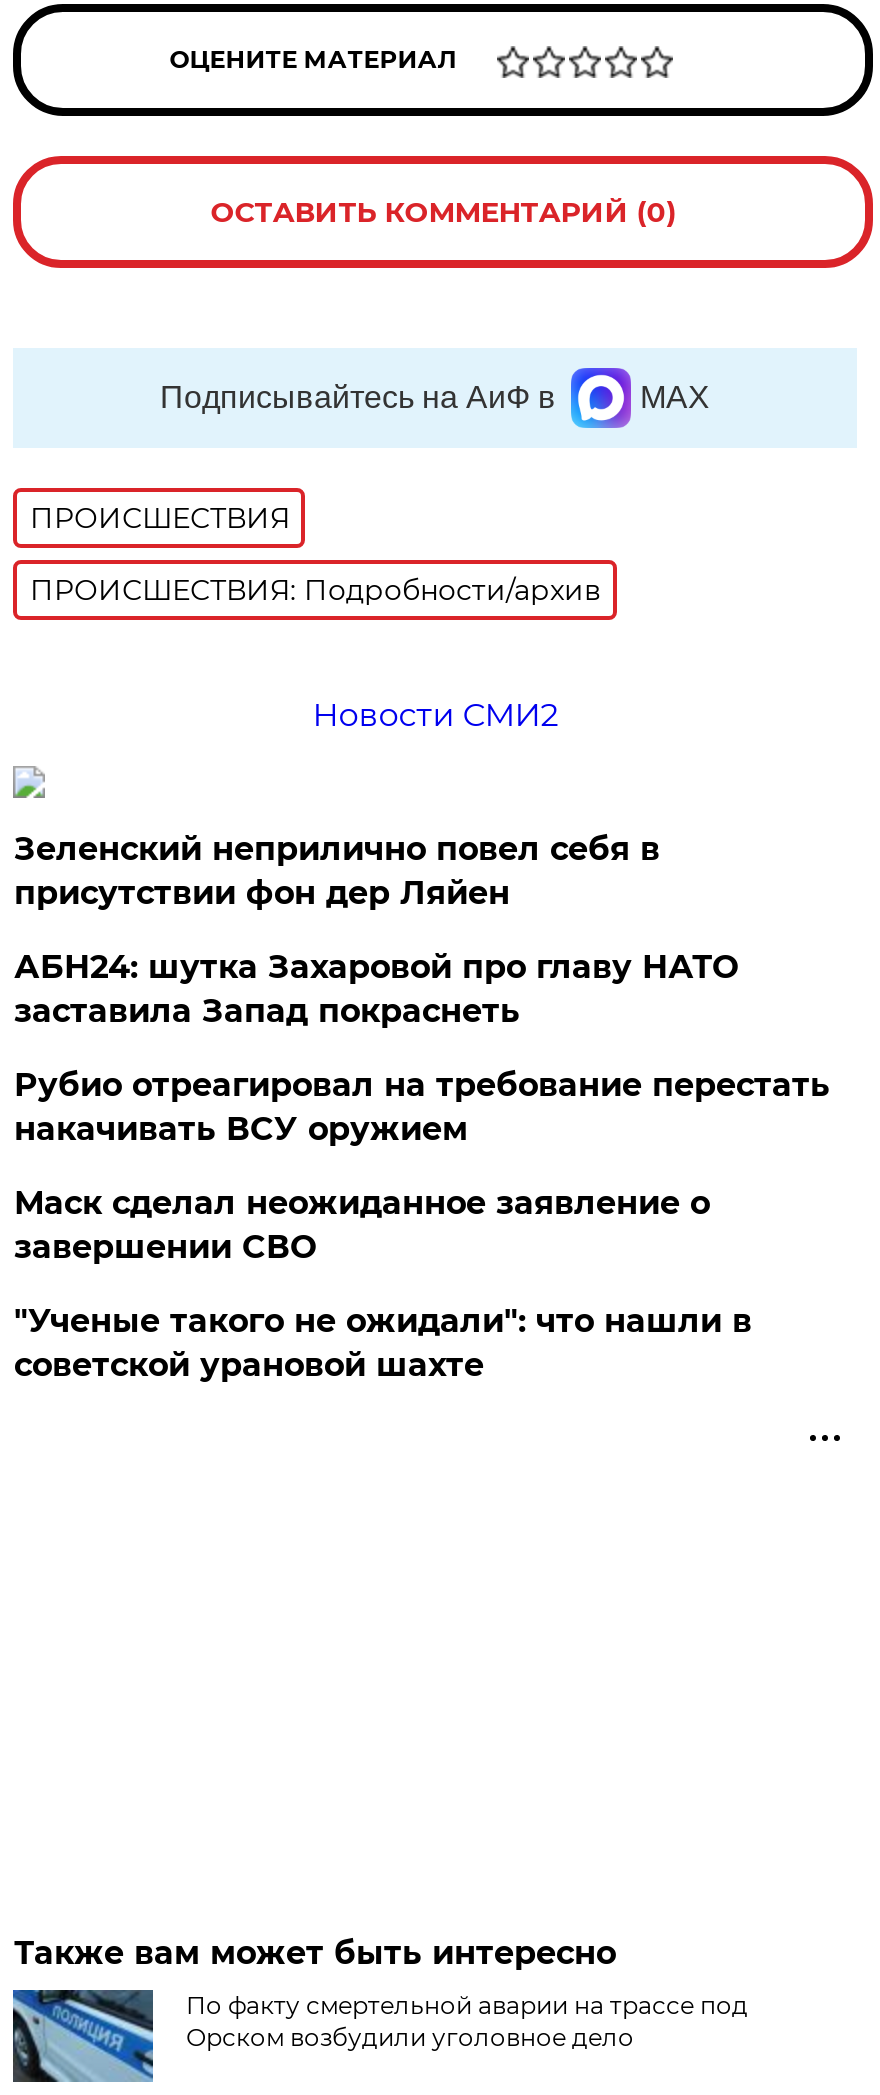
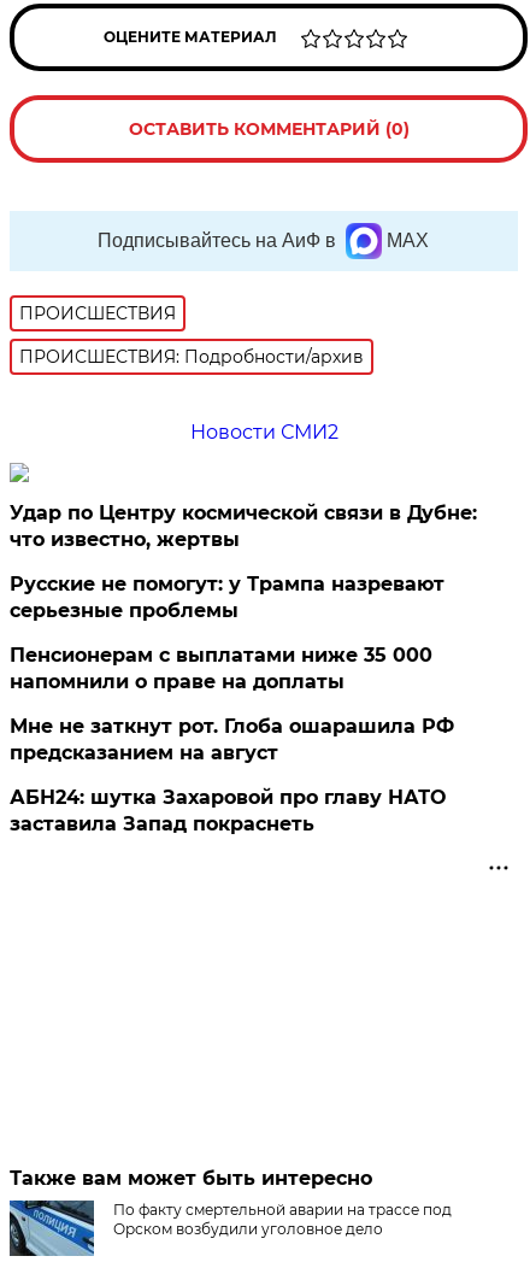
- Зеленский неприлично повел cебя в
- присутствии фон дер Ляйен
+ Удар по Центру космической связи в Дубне:
+ что известно, жертвы
+ Русские не помогут: у Трампа назревают
+ серьезные проблемы
+ Пенсионерам с выплатами ниже 35 000
+ напомнили о праве на доплаты
+ Мне не заткнут рот. Глоба ошарашила РФ
+ предсказанием на август

moved down: АБН24: шутка Захаровой про главу НАТО | заставила Запад покраснеть

- Рубио отреагировал на требование перестать
- накачивать ВСУ оружием
- Маск сделал неожиданное заявление о
- завершении СВО
- "Ученые такого не ожидали": что нашли в
- советской урановой шахте
